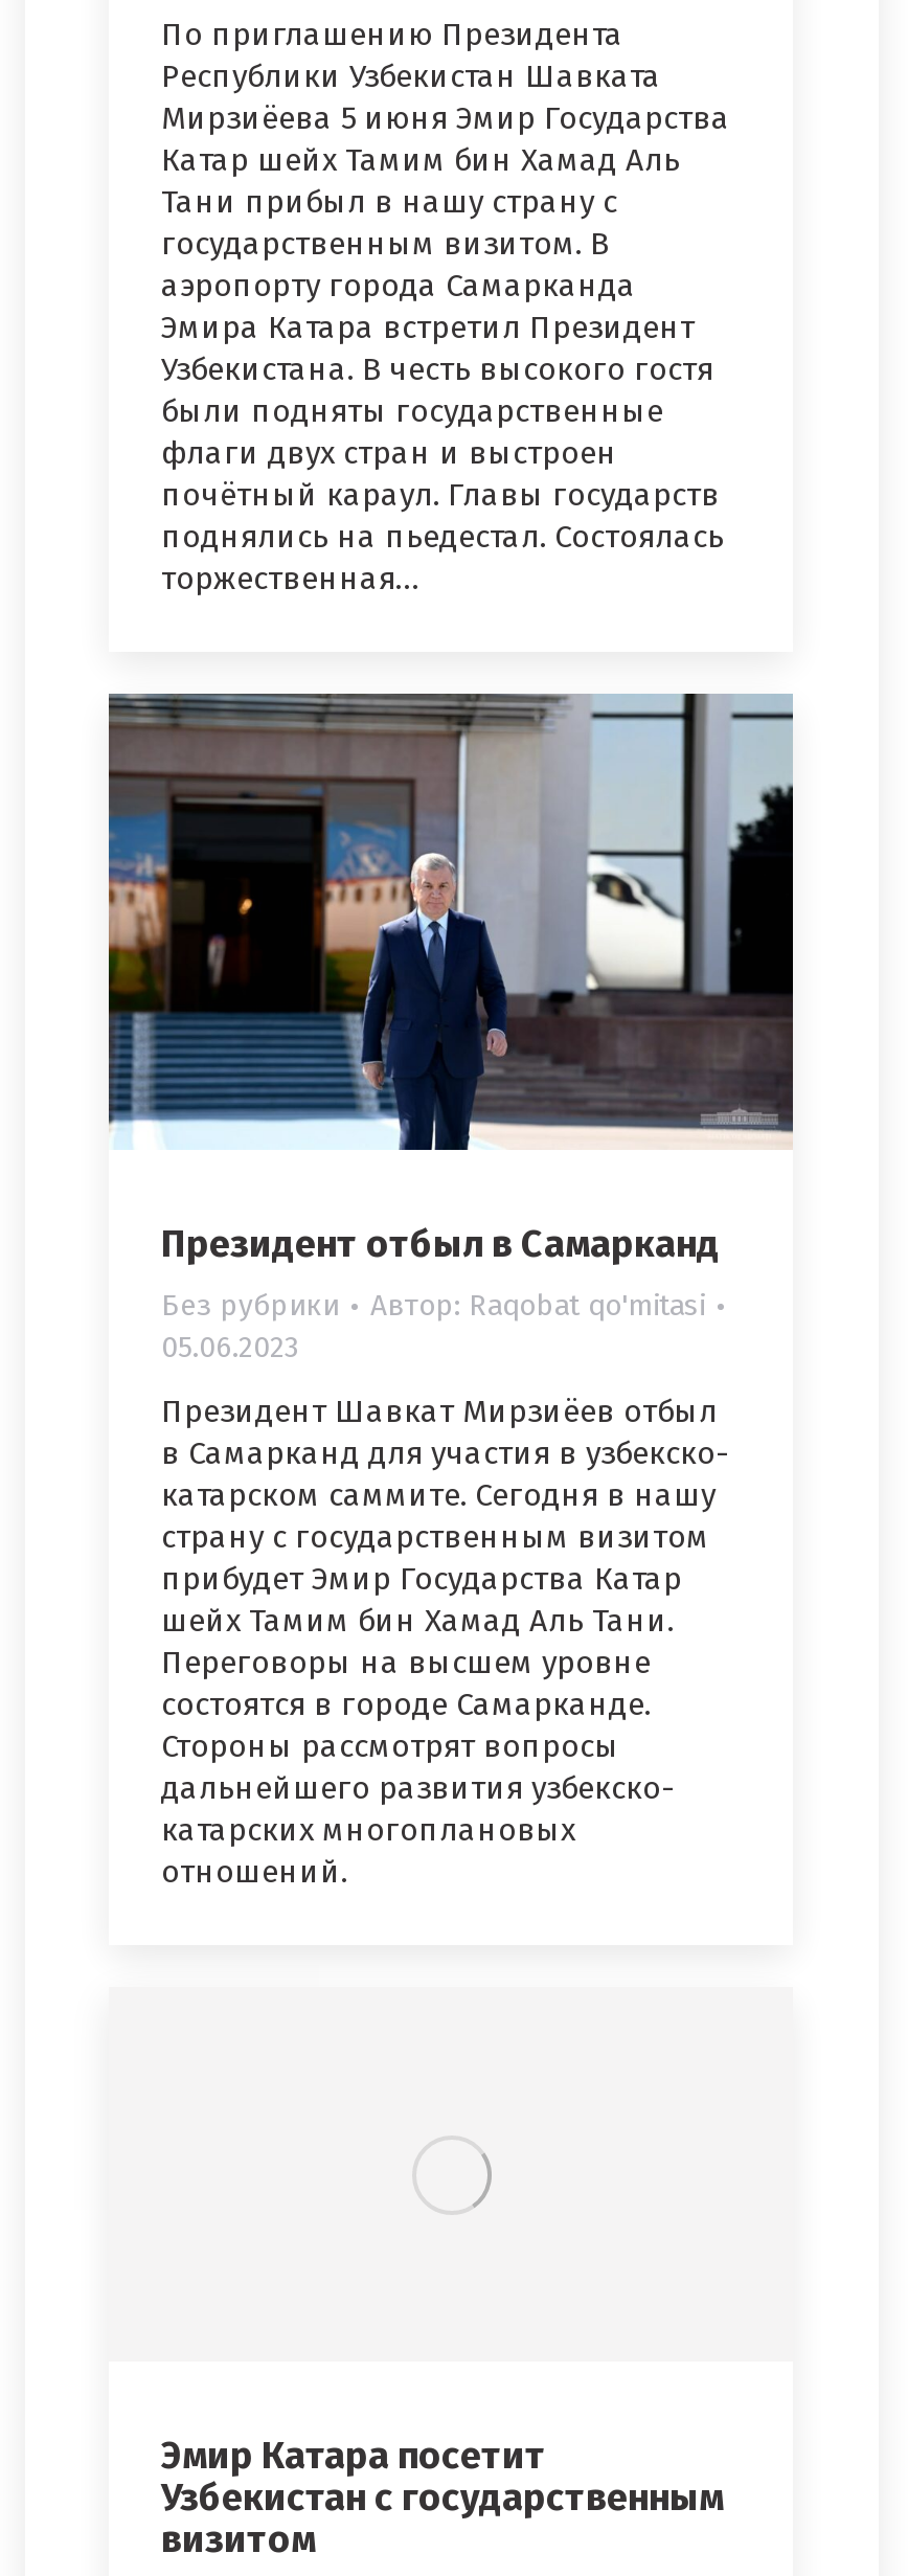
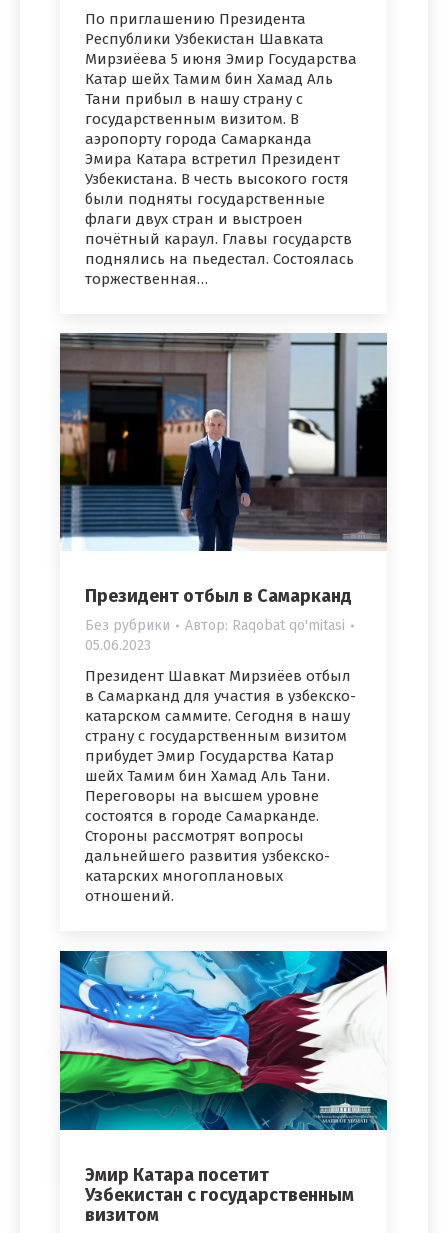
+ [image]
